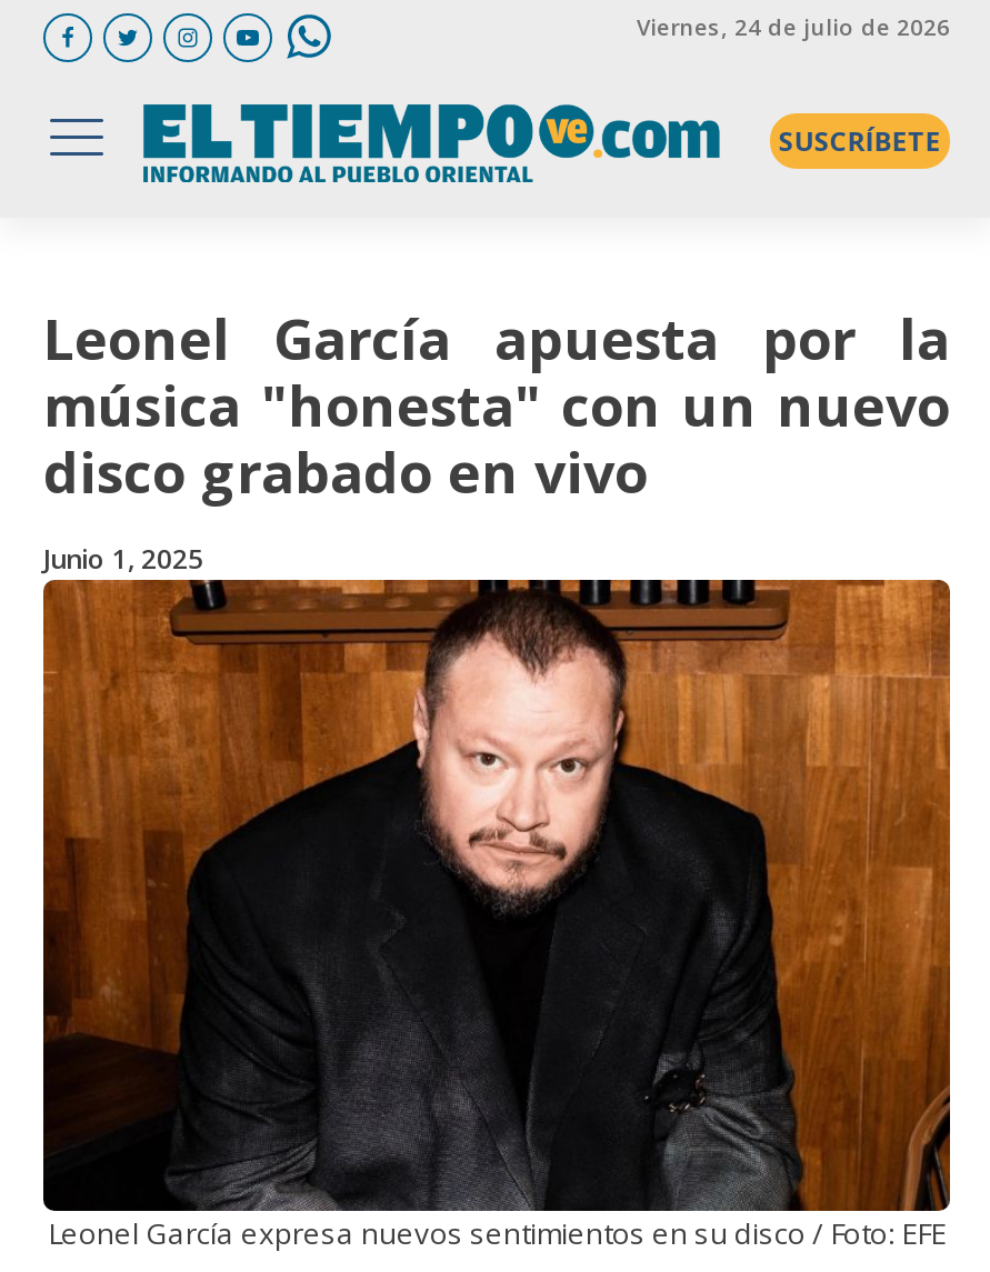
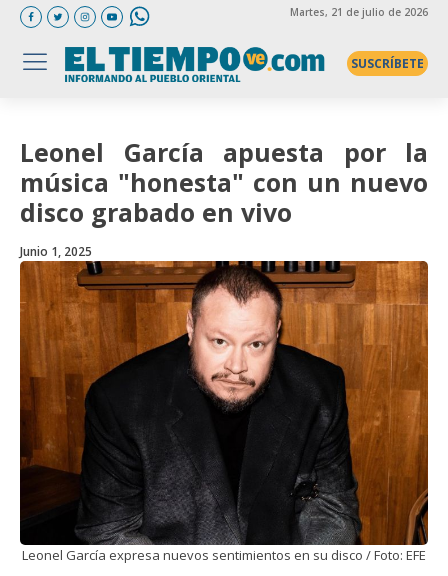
- Viernes, 24 de julio de 2026
+ Martes, 21 de julio de 2026
